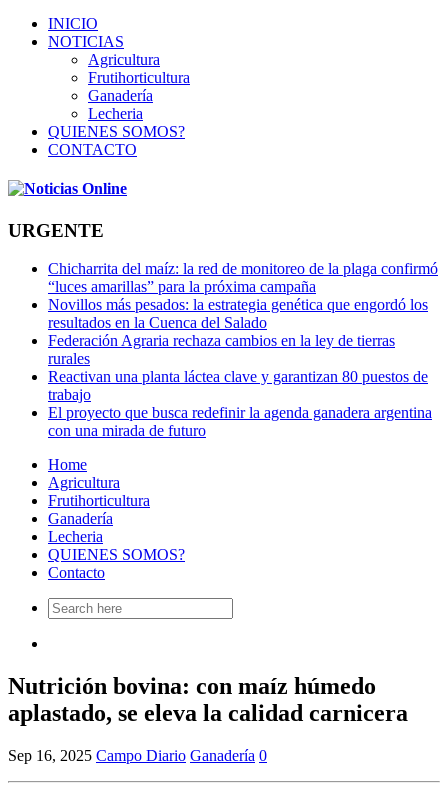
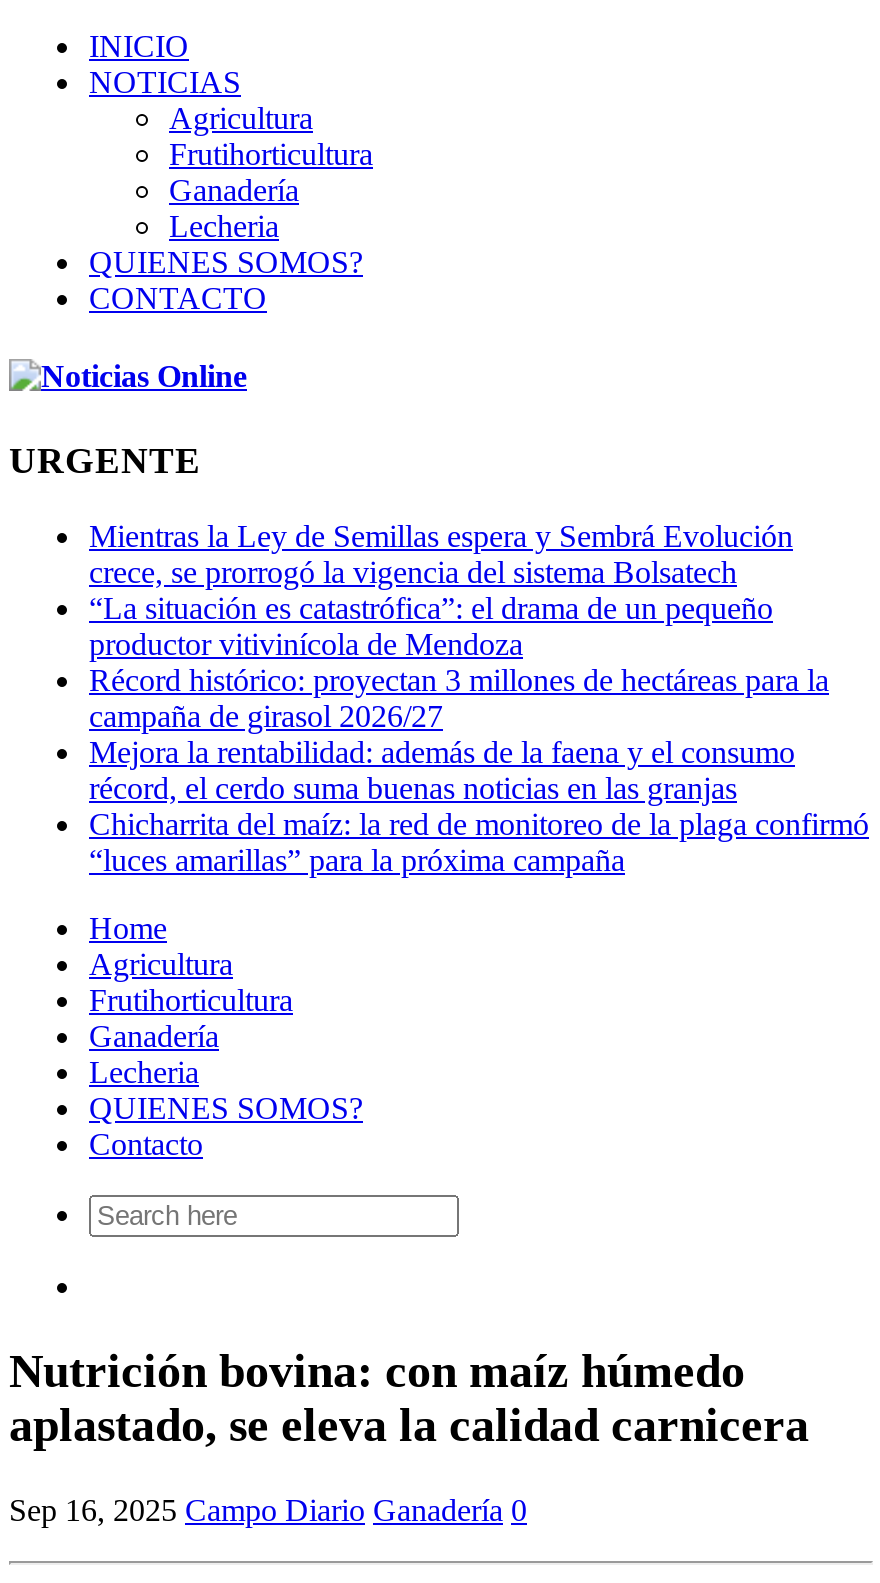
+ Mientras la Ley de Semillas espera y Sembrá Evolución
+ crece, se prorrogó la vigencia del sistema Bolsatech
+ “La situación es catastrófica”: el drama de un pequeño
+ productor vitivinícola de Mendoza
+ Récord histórico: proyectan 3 millones de hectáreas para la
+ campaña de girasol 2026/27
+ Mejora la rentabilidad: además de la faena y el consumo
+ récord, el cerdo suma buenas noticias en las granjas

moved down: Chicharrita del maíz: la red de monitoreo de la plaga confirmó | “luces amarillas” para la próxima campaña

- Novillos más pesados: la estrategia genética que engordó los
- resultados en la Cuenca del Salado
- Federación Agraria rechaza cambios en la ley de tierras
- rurales
- Reactivan una planta láctea clave y garantizan 80 puestos de
- trabajo
- El proyecto que busca redefinir la agenda ganadera argentina
- con una mirada de futuro
